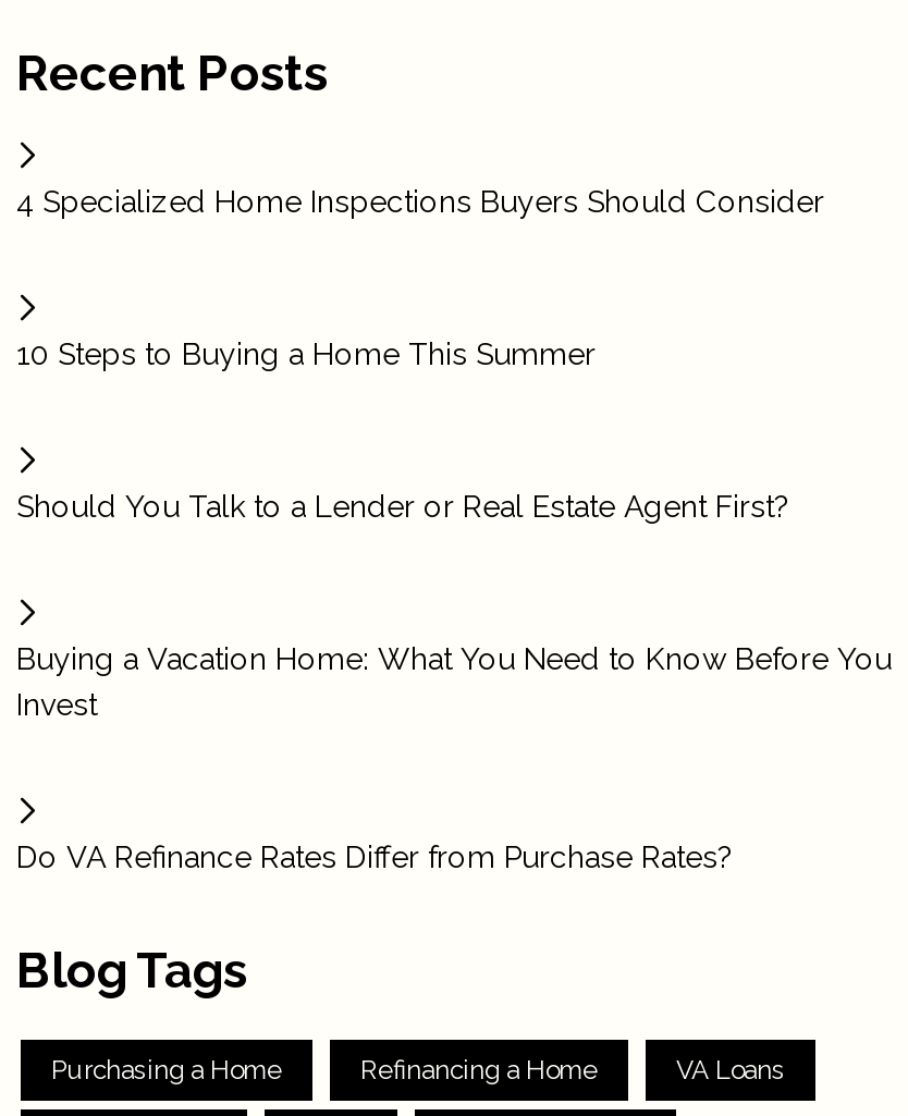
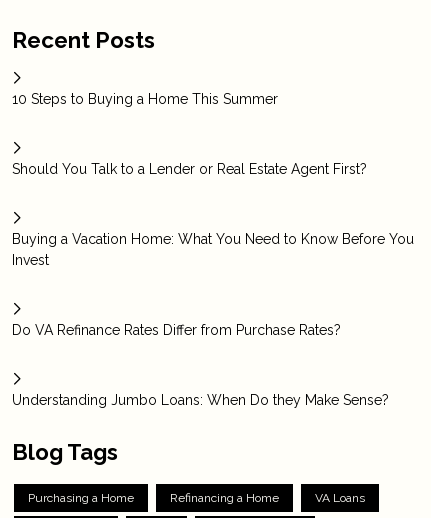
- 4 Specialized Home Inspections Buyers Should Consider

moved up: 10 Steps to Buying a Home This Summer | Should You Talk to a Lender or Real Estate Agent First? | Buying a Vacation Home: What You Need to Know Before You | Invest | Do VA Refinance Rates Differ from Purchase Rates?

+ Understanding Jumbo Loans: When Do they Make Sense?
